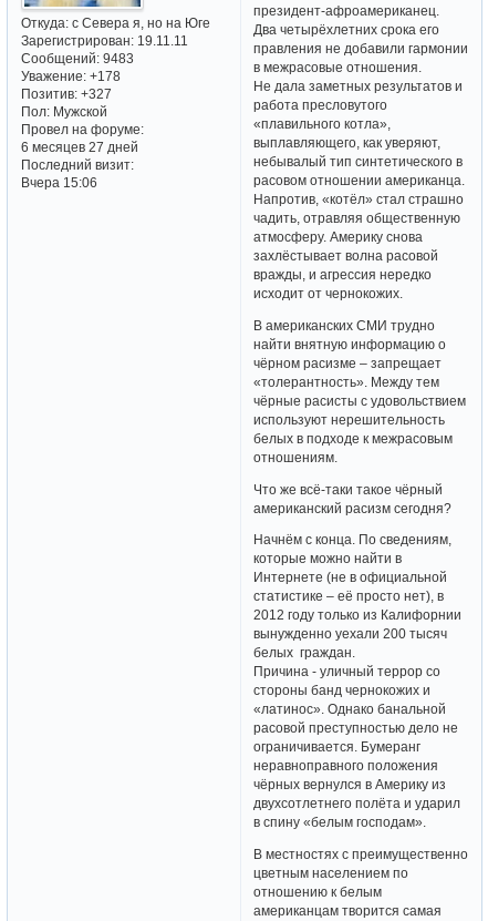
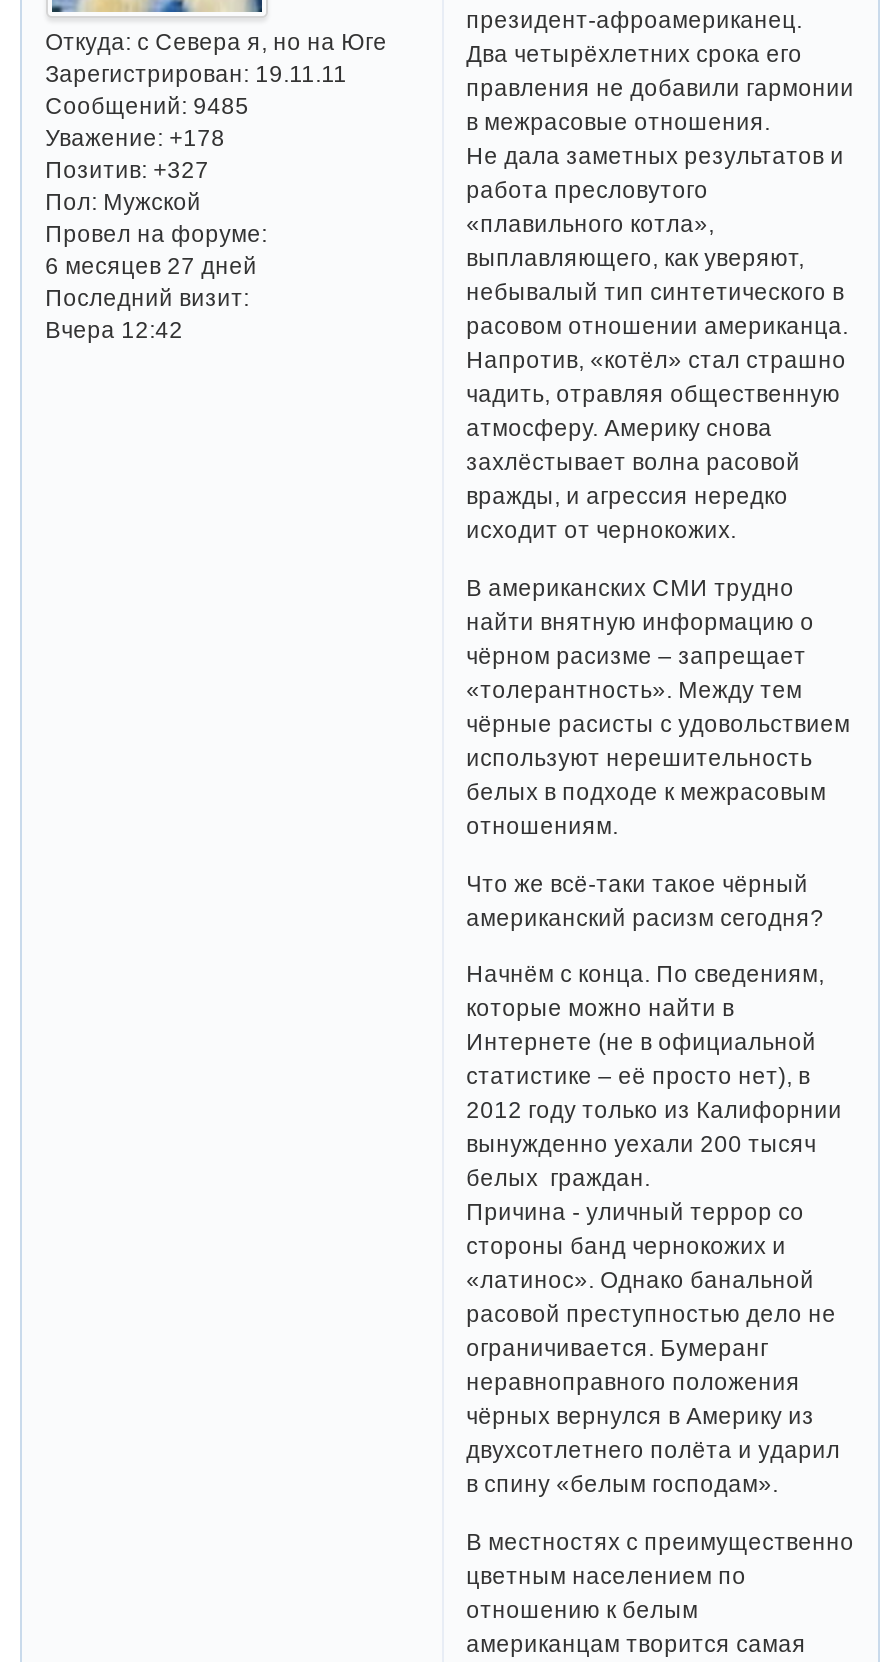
- Сообщений: 9483
+ Сообщений: 9485

- Вчера 15:06
+ Вчера 12:42
